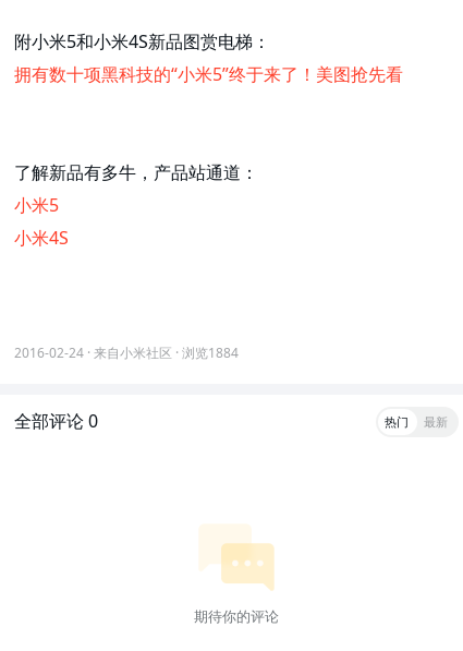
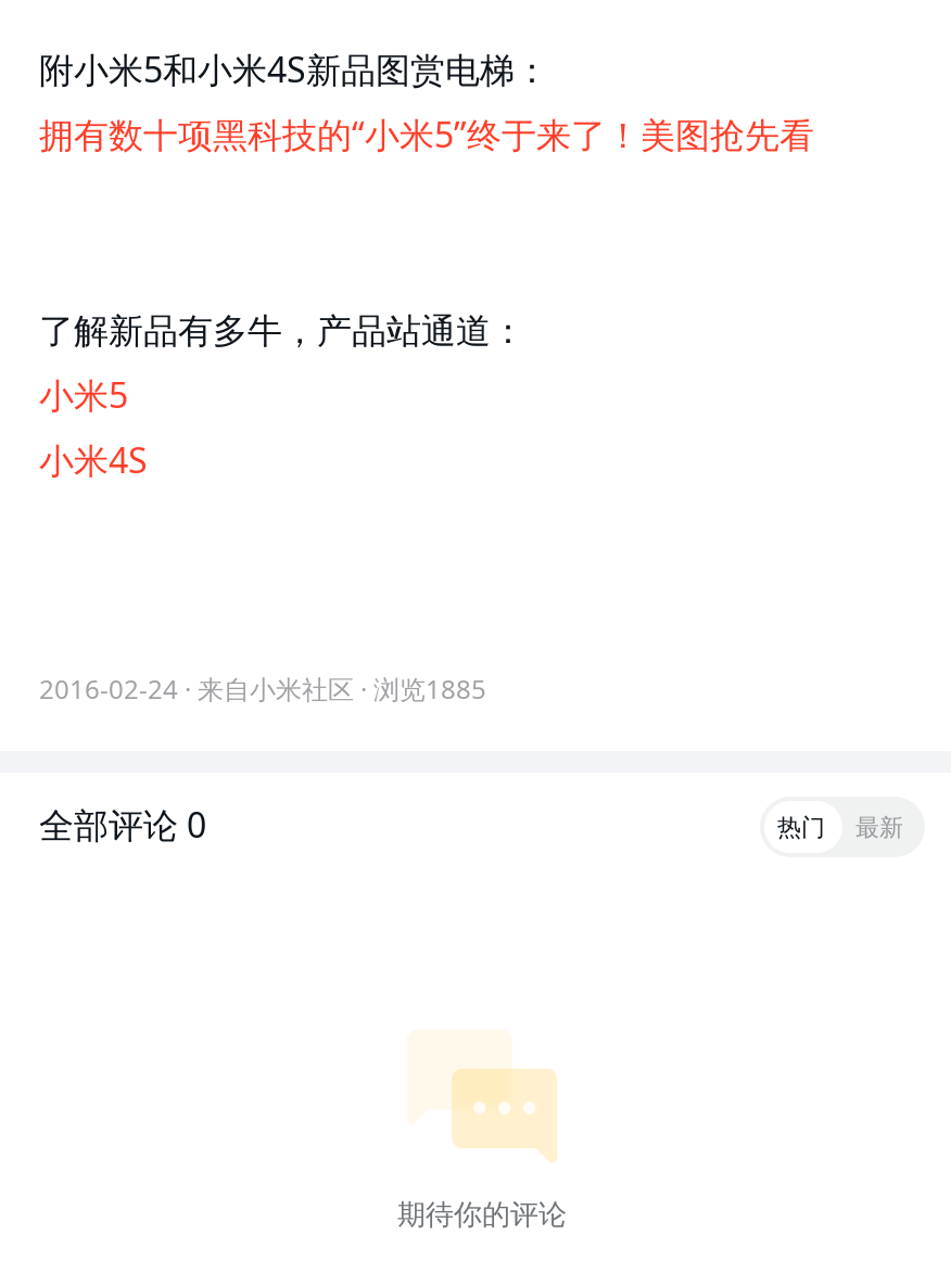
- 2016-02-24 ·来自小米社区 ·浏览1884
+ 2016-02-24 ·来自小米社区 ·浏览1885
